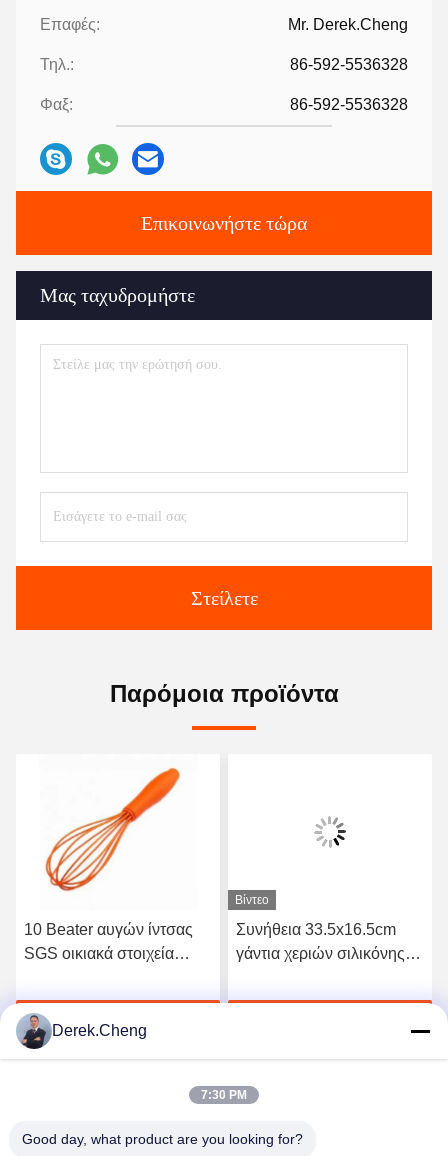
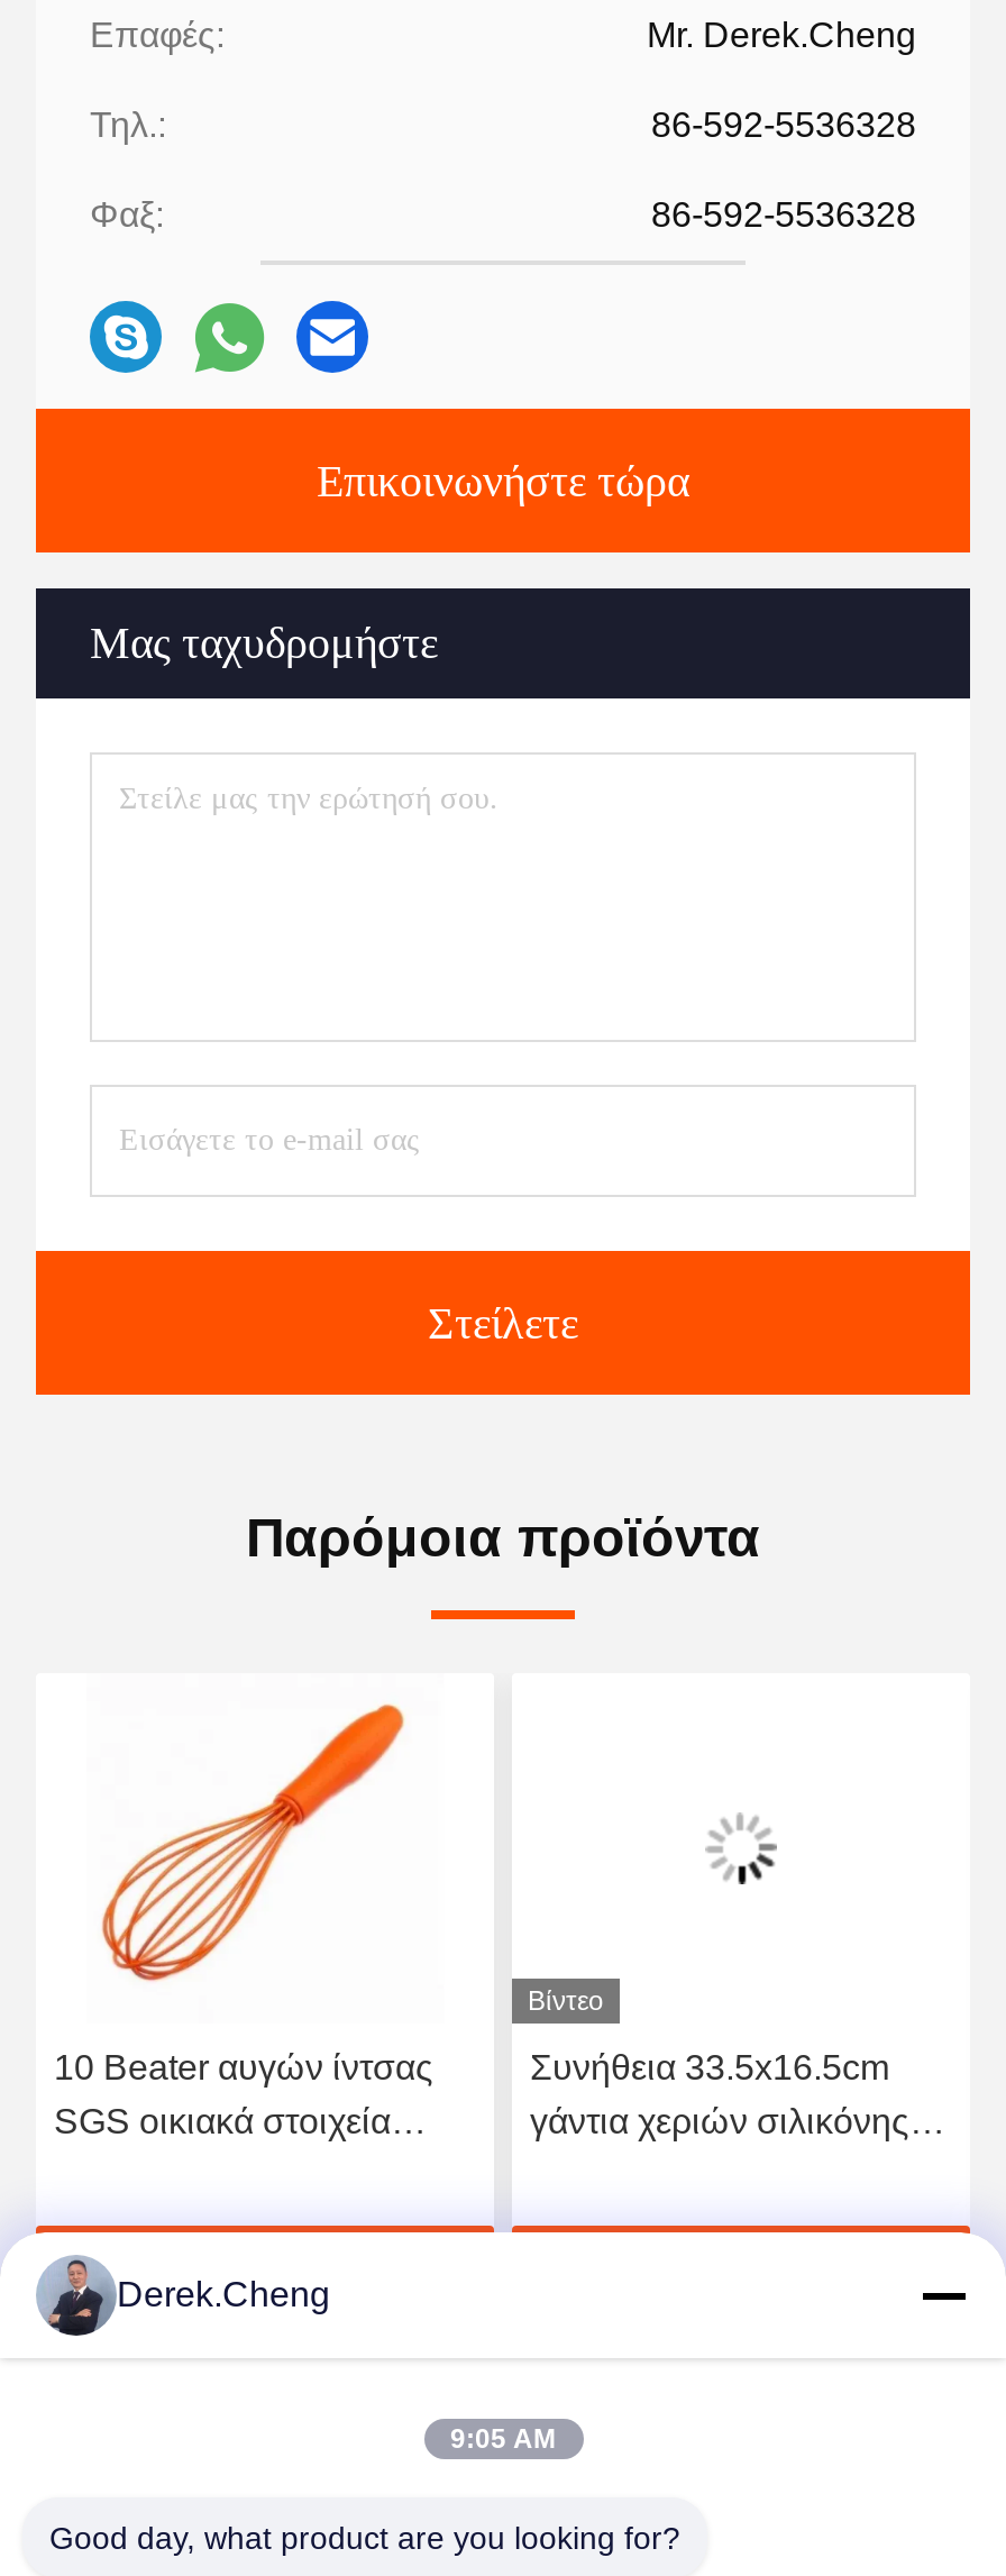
- 7:30 PM
+ 9:05 AM
